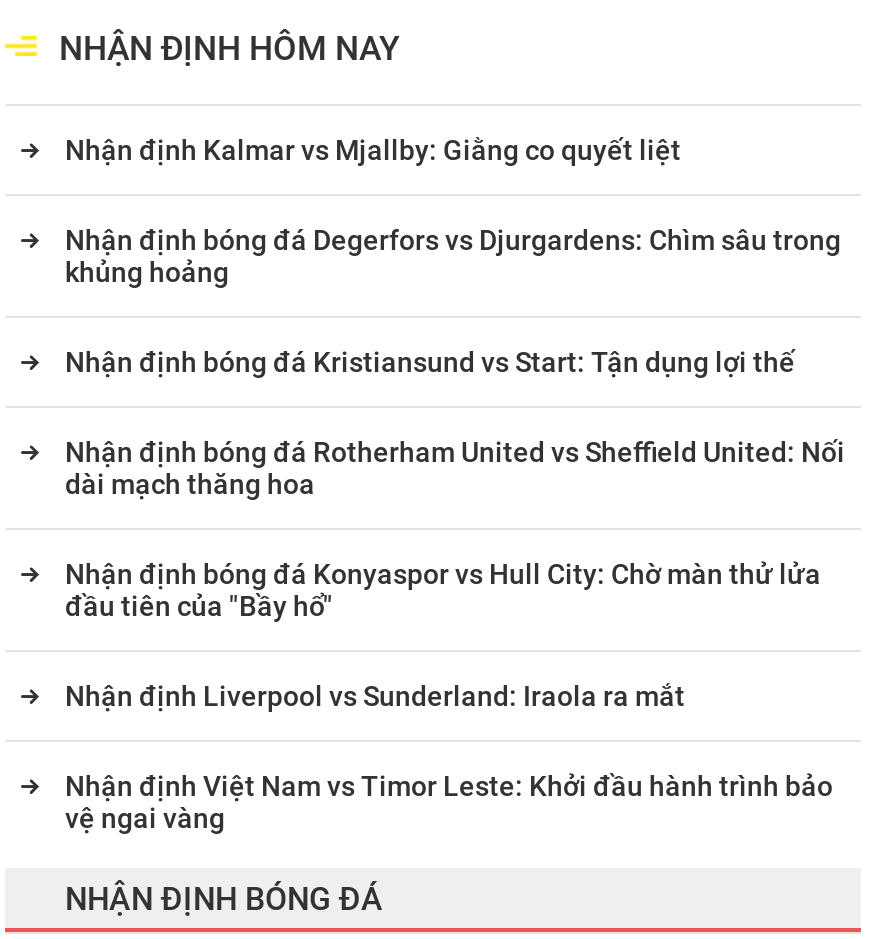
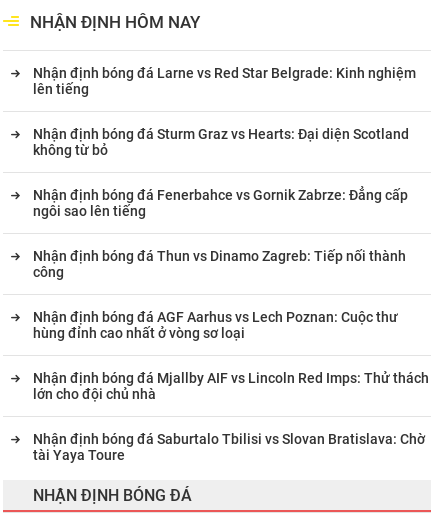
- Nhận định Kalmar vs Mjallby: Giằng co quyết liệt
+ Nhận định bóng đá Larne vs Red Star Belgrade: Kinh nghiệm
+ lên tiếng

- Nhận định bóng đá Degerfors vs Djurgardens: Chìm sâu trong
- khủng hoảng
+ Nhận định bóng đá Sturm Graz vs Hearts: Đại diện Scotland
+ không từ bỏ

- Nhận định bóng đá Kristiansund vs Start: Tận dụng lợi thế
+ Nhận định bóng đá Fenerbahce vs Gornik Zabrze: Đẳng cấp
+ ngôi sao lên tiếng

- Nhận định bóng đá Rotherham United vs Sheffield United: Nối
- dài mạch thăng hoa
+ Nhận định bóng đá Thun vs Dinamo Zagreb: Tiếp nối thành
+ công

- Nhận định bóng đá Konyaspor vs Hull City: Chờ màn thử lửa
- đầu tiên của "Bầy hổ"
+ Nhận định bóng đá AGF Aarhus vs Lech Poznan: Cuộc thư
+ hùng đỉnh cao nhất ở vòng sơ loại

- Nhận định Liverpool vs Sunderland: Iraola ra mắt
+ Nhận định bóng đá Mjallby AIF vs Lincoln Red Imps: Thử thách
+ lớn cho đội chủ nhà

- Nhận định Việt Nam vs Timor Leste: Khởi đầu hành trình bảo
- vệ ngai vàng
+ Nhận định bóng đá Saburtalo Tbilisi vs Slovan Bratislava: Chờ
+ tài Yaya Toure
